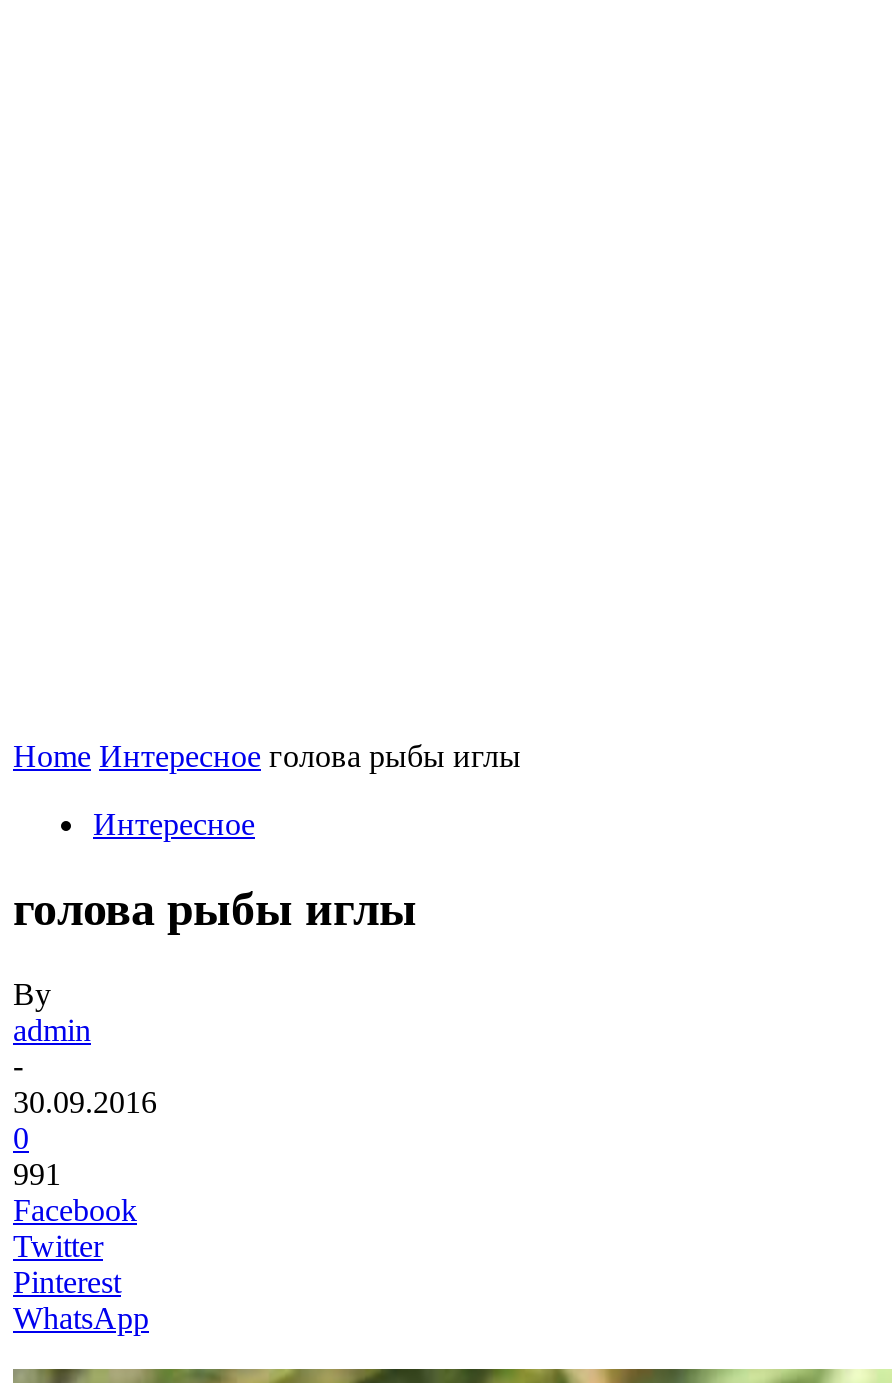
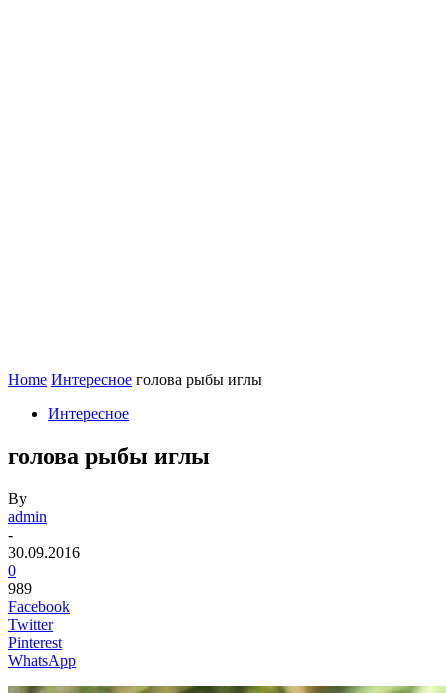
- 991
+ 989
